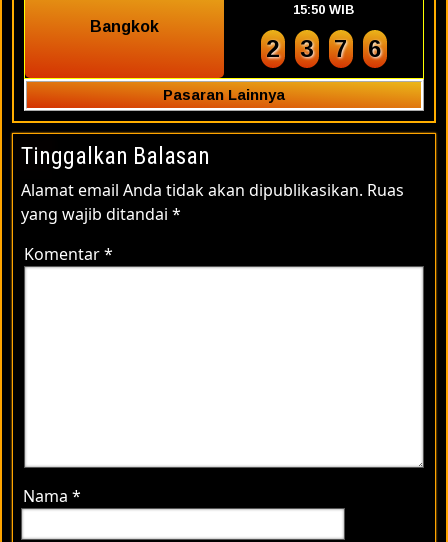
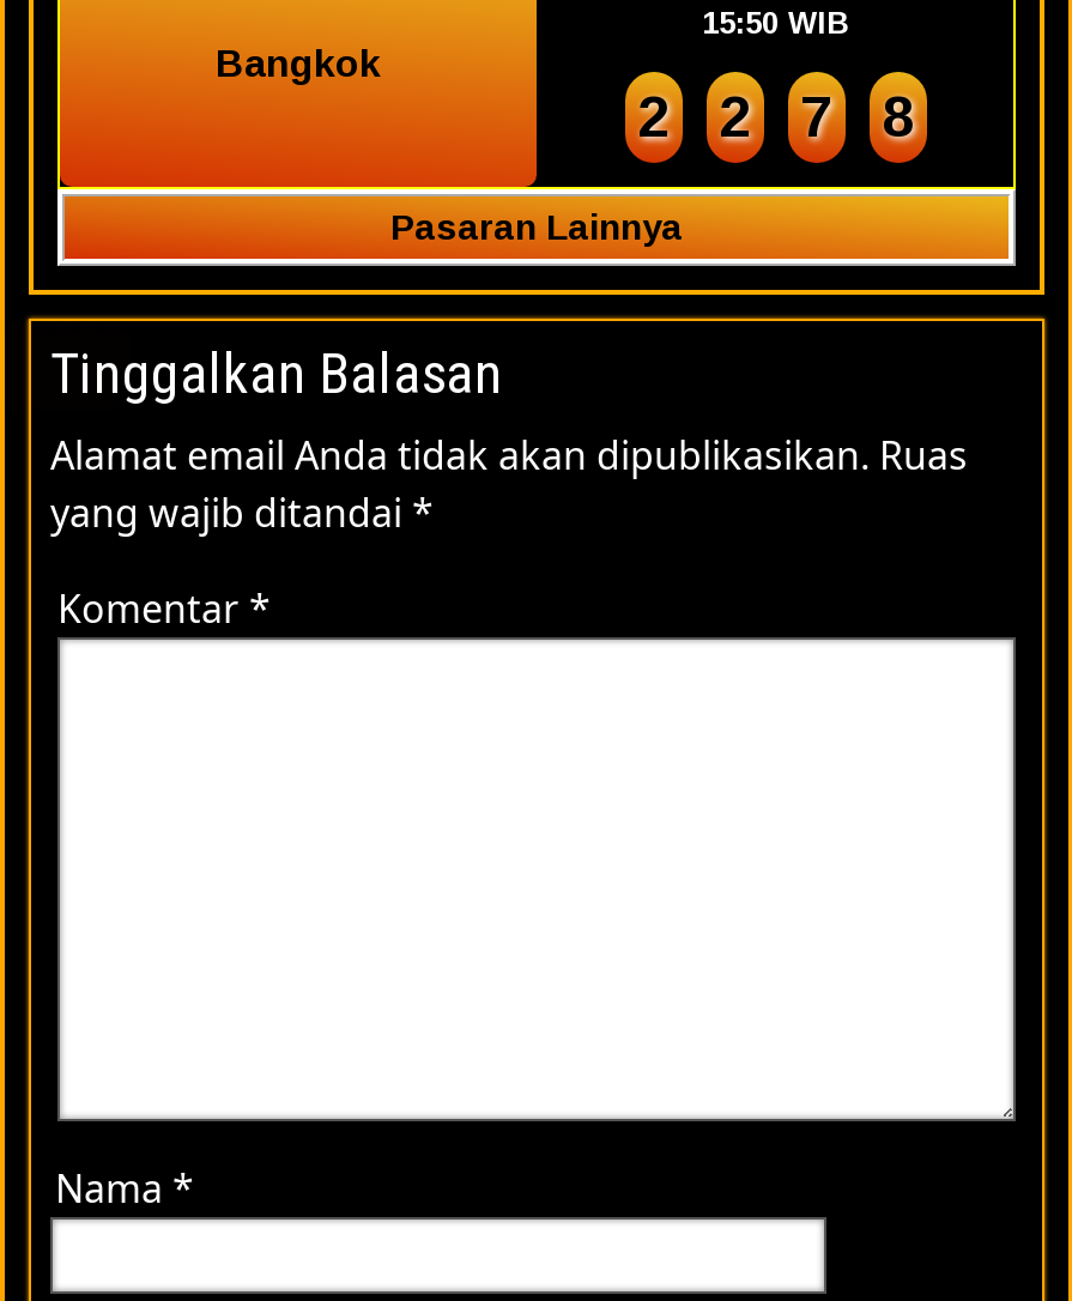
- 3
+ 2

- 6
+ 8
